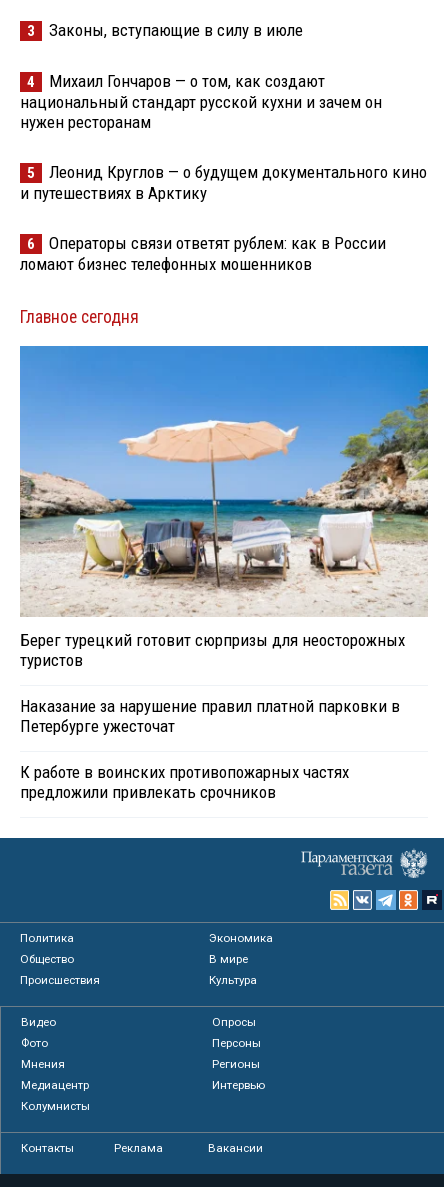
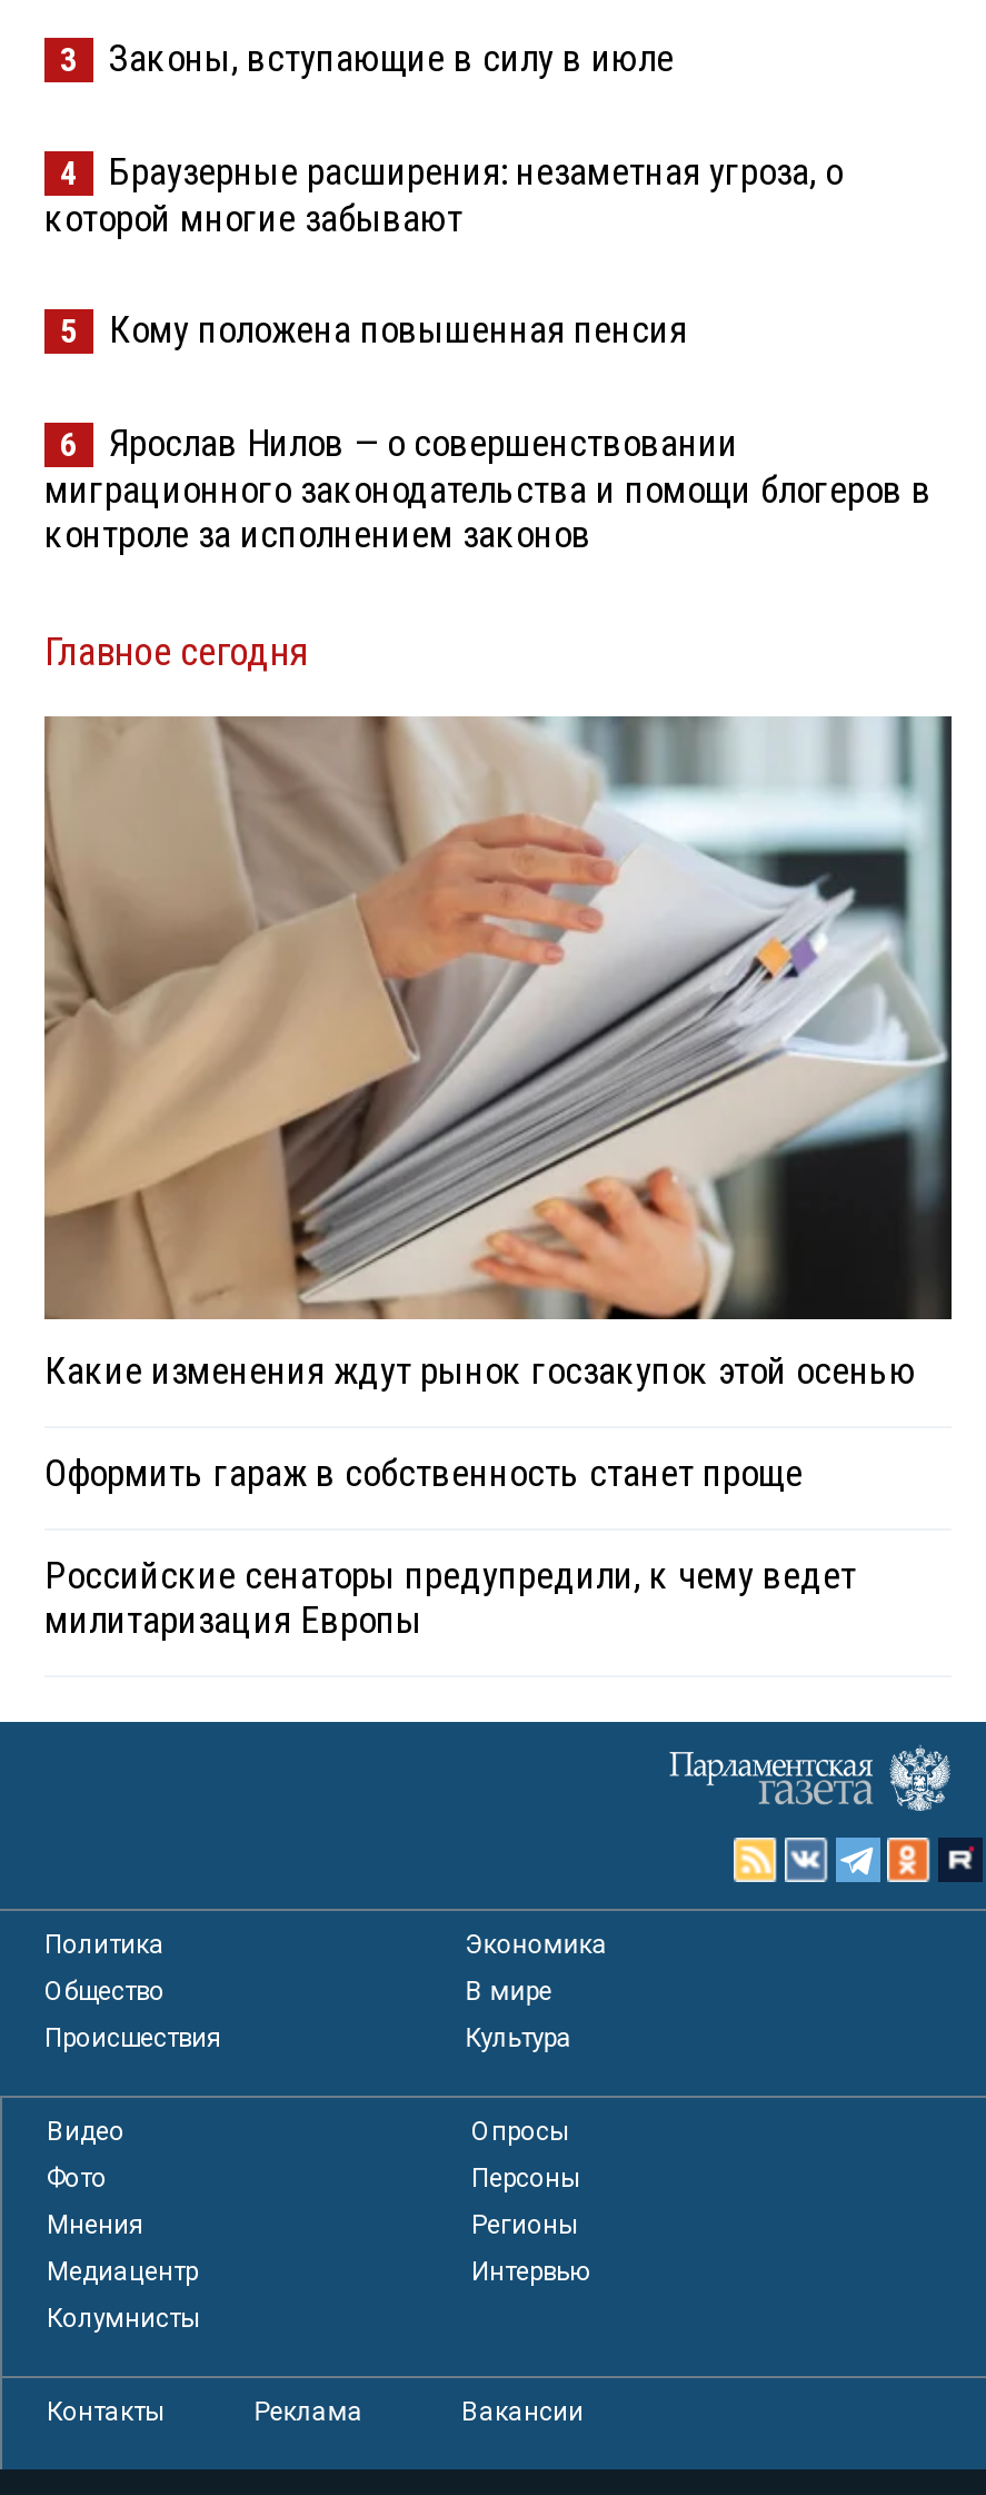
- Михаил Гончаров — о том, как создают
- национальный стандарт русской кухни и зачем он
- нужен ресторанам
+ Браузерные расширения: незаметная угроза, о
+ которой многие забывают

- Леонид Круглов — о будущем документального кино
- и путешествиях в Арктику
+ Кому положена повышенная пенсия

- Операторы связи ответят рублем: как в России
- ломают бизнес телефонных мошенников
+ Ярослав Нилов — о совершенствовании
+ миграционного законодательства и помощи блогеров в
+ контроле за исполнением законов

- [image]
- Берег турецкий готовит сюрпризы для неосторожных
- туристов
+ [image]
+ Какие изменения ждут рынок госзакупок этой осенью

- Наказание за нарушение правил платной парковки в
- Петербурге ужесточат
+ Оформить гараж в собственность станет проще

- К работе в воинских противопожарных частях
- предложили привлекать срочников
+ Российские сенаторы предупредили, к чему ведет
+ милитаризация Европы
